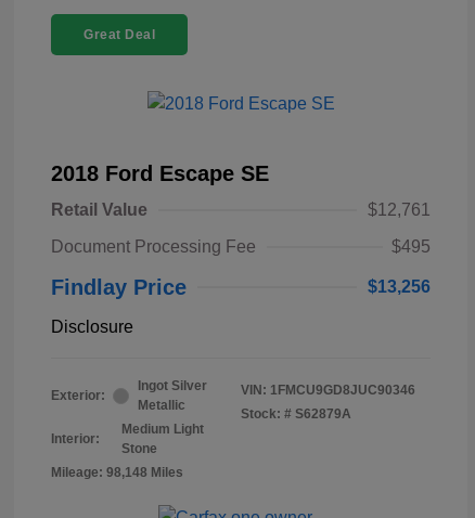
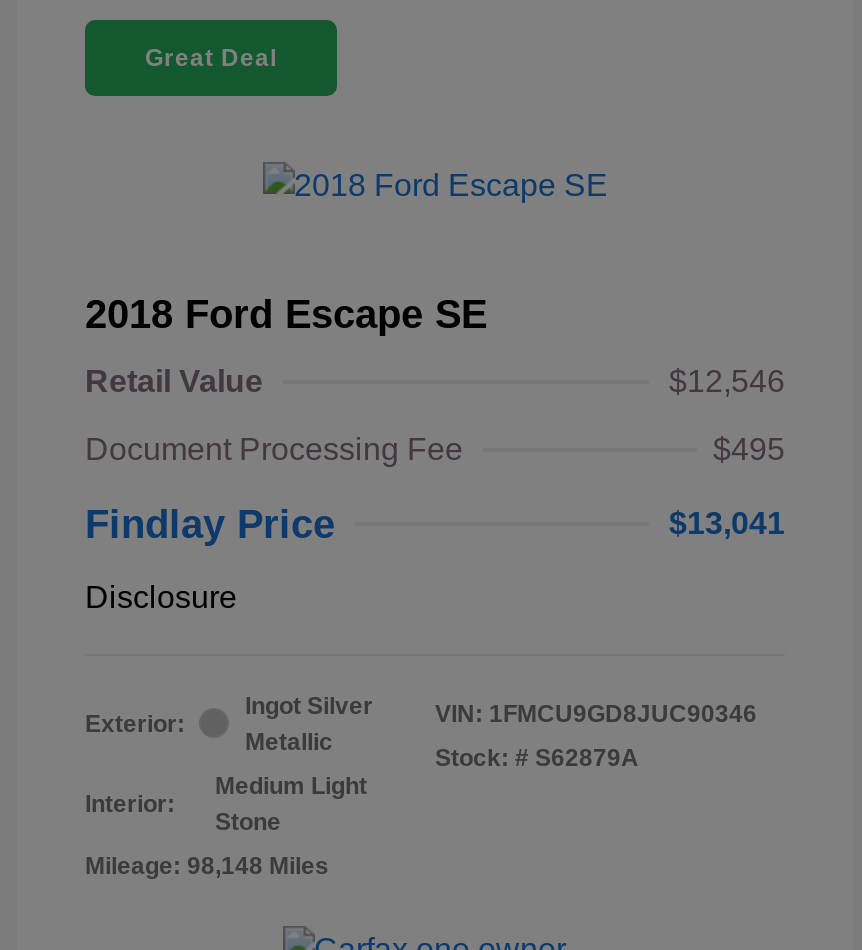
- $12,761
+ $12,546

- $13,256
+ $13,041
